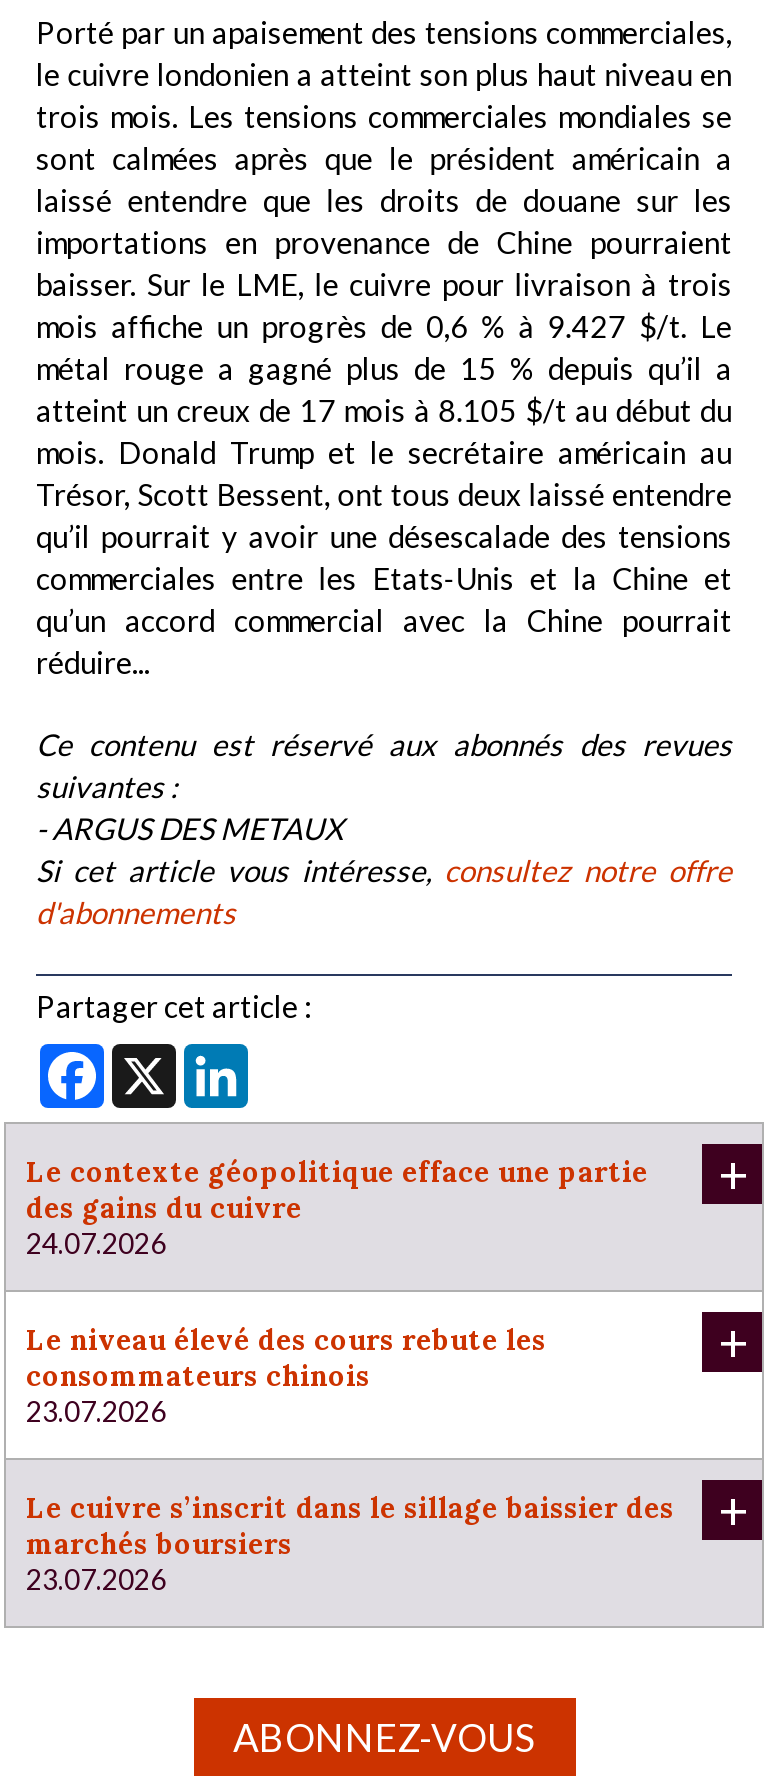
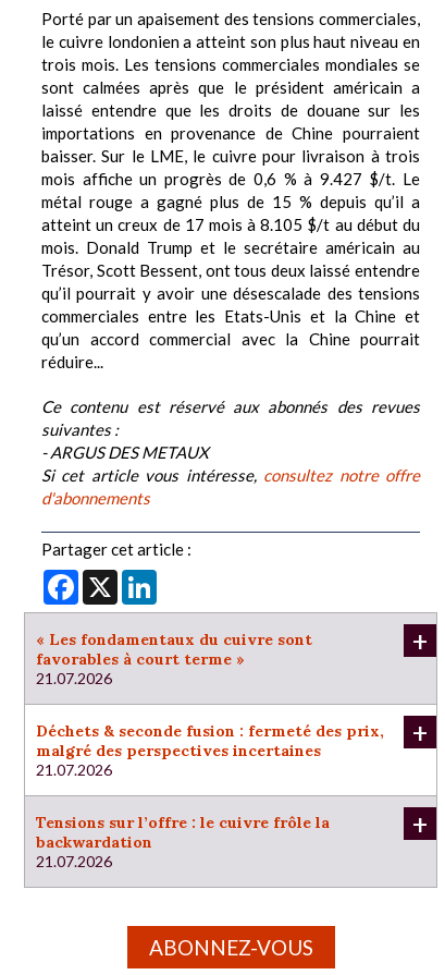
- Le contexte géopolitique efface une partie
- des gains du cuivre
- 24.07.2026
+ « Les fondamentaux du cuivre sont
+ favorables à court terme »
+ 21.07.2026

- Le niveau élevé des cours rebute les
- consommateurs chinois
- 23.07.2026
+ Déchets & seconde fusion : fermeté des prix,
+ malgré des perspectives incertaines
+ 21.07.2026

- Le cuivre s’inscrit dans le sillage baissier des
- marchés boursiers
- 23.07.2026
+ Tensions sur l’offre : le cuivre frôle la
+ backwardation
+ 21.07.2026
